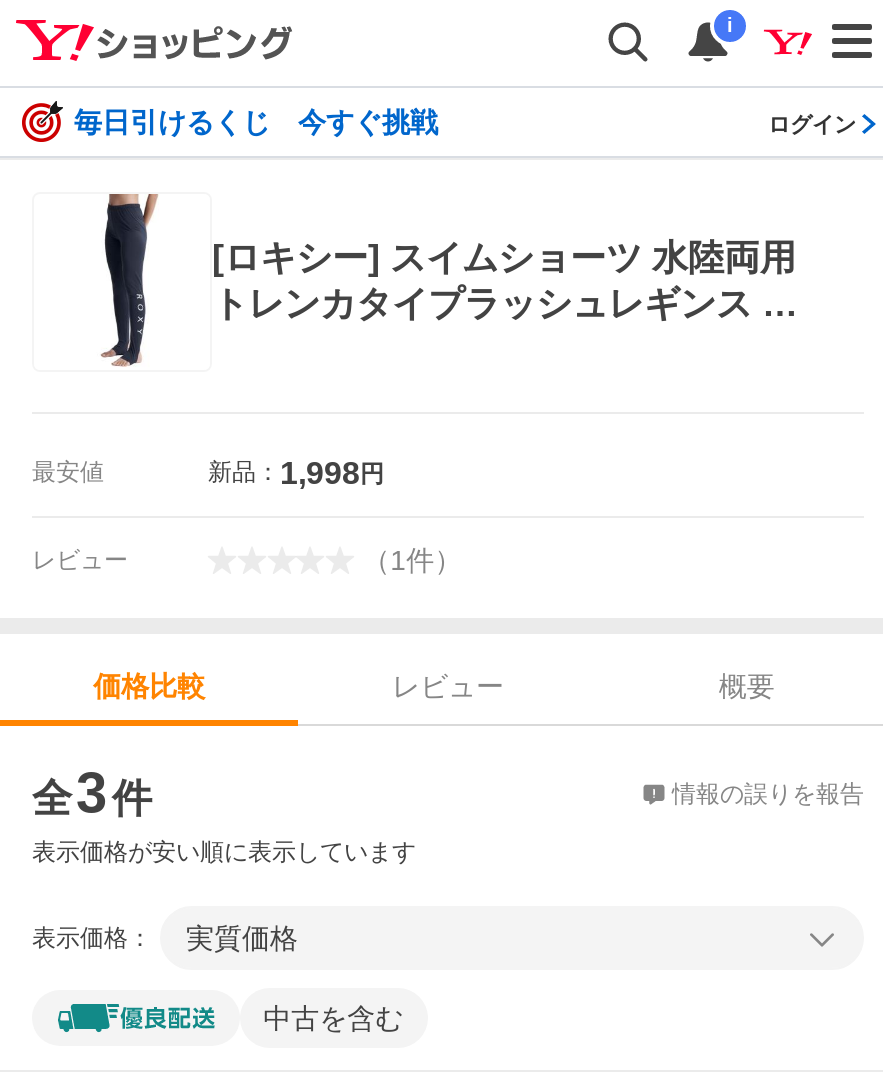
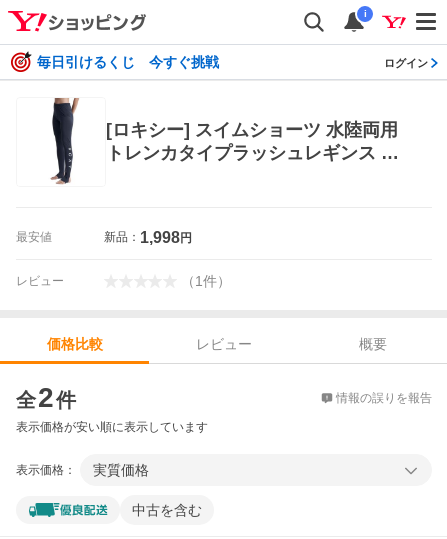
- 全 3 件
+ 全 2 件
